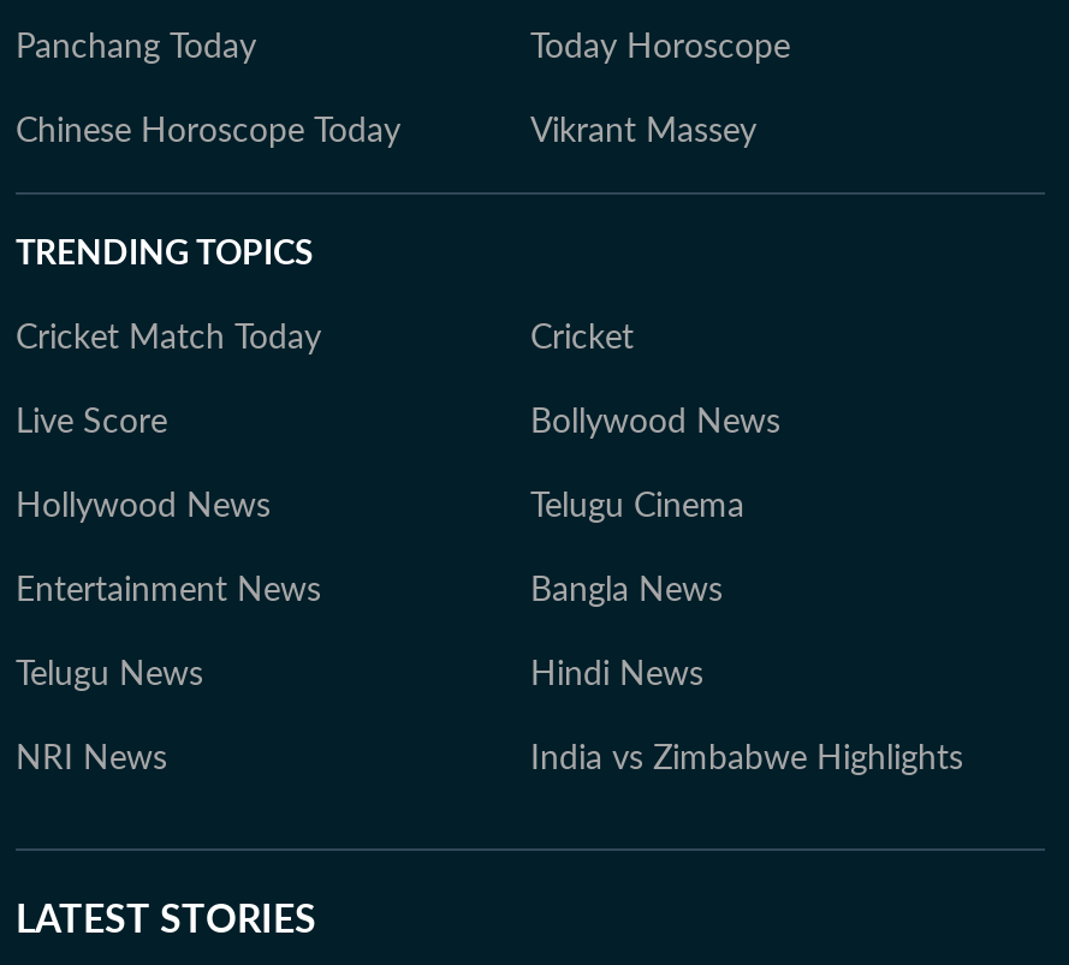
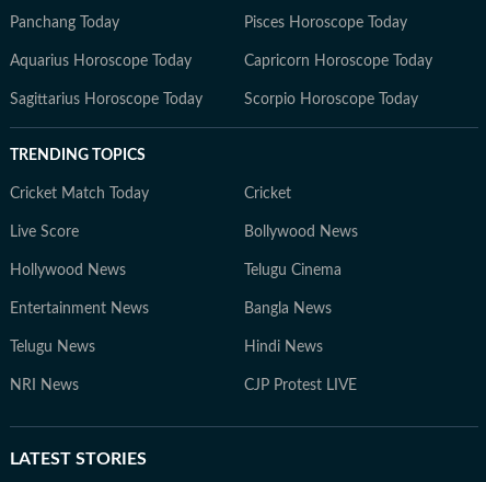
- Today Horoscope
- Chinese Horoscope Today
- Vikrant Massey
+ Pisces Horoscope Today
+ Aquarius Horoscope Today
+ Capricorn Horoscope Today
+ Sagittarius Horoscope Today
+ Scorpio Horoscope Today

- India vs Zimbabwe Highlights
+ CJP Protest LIVE
